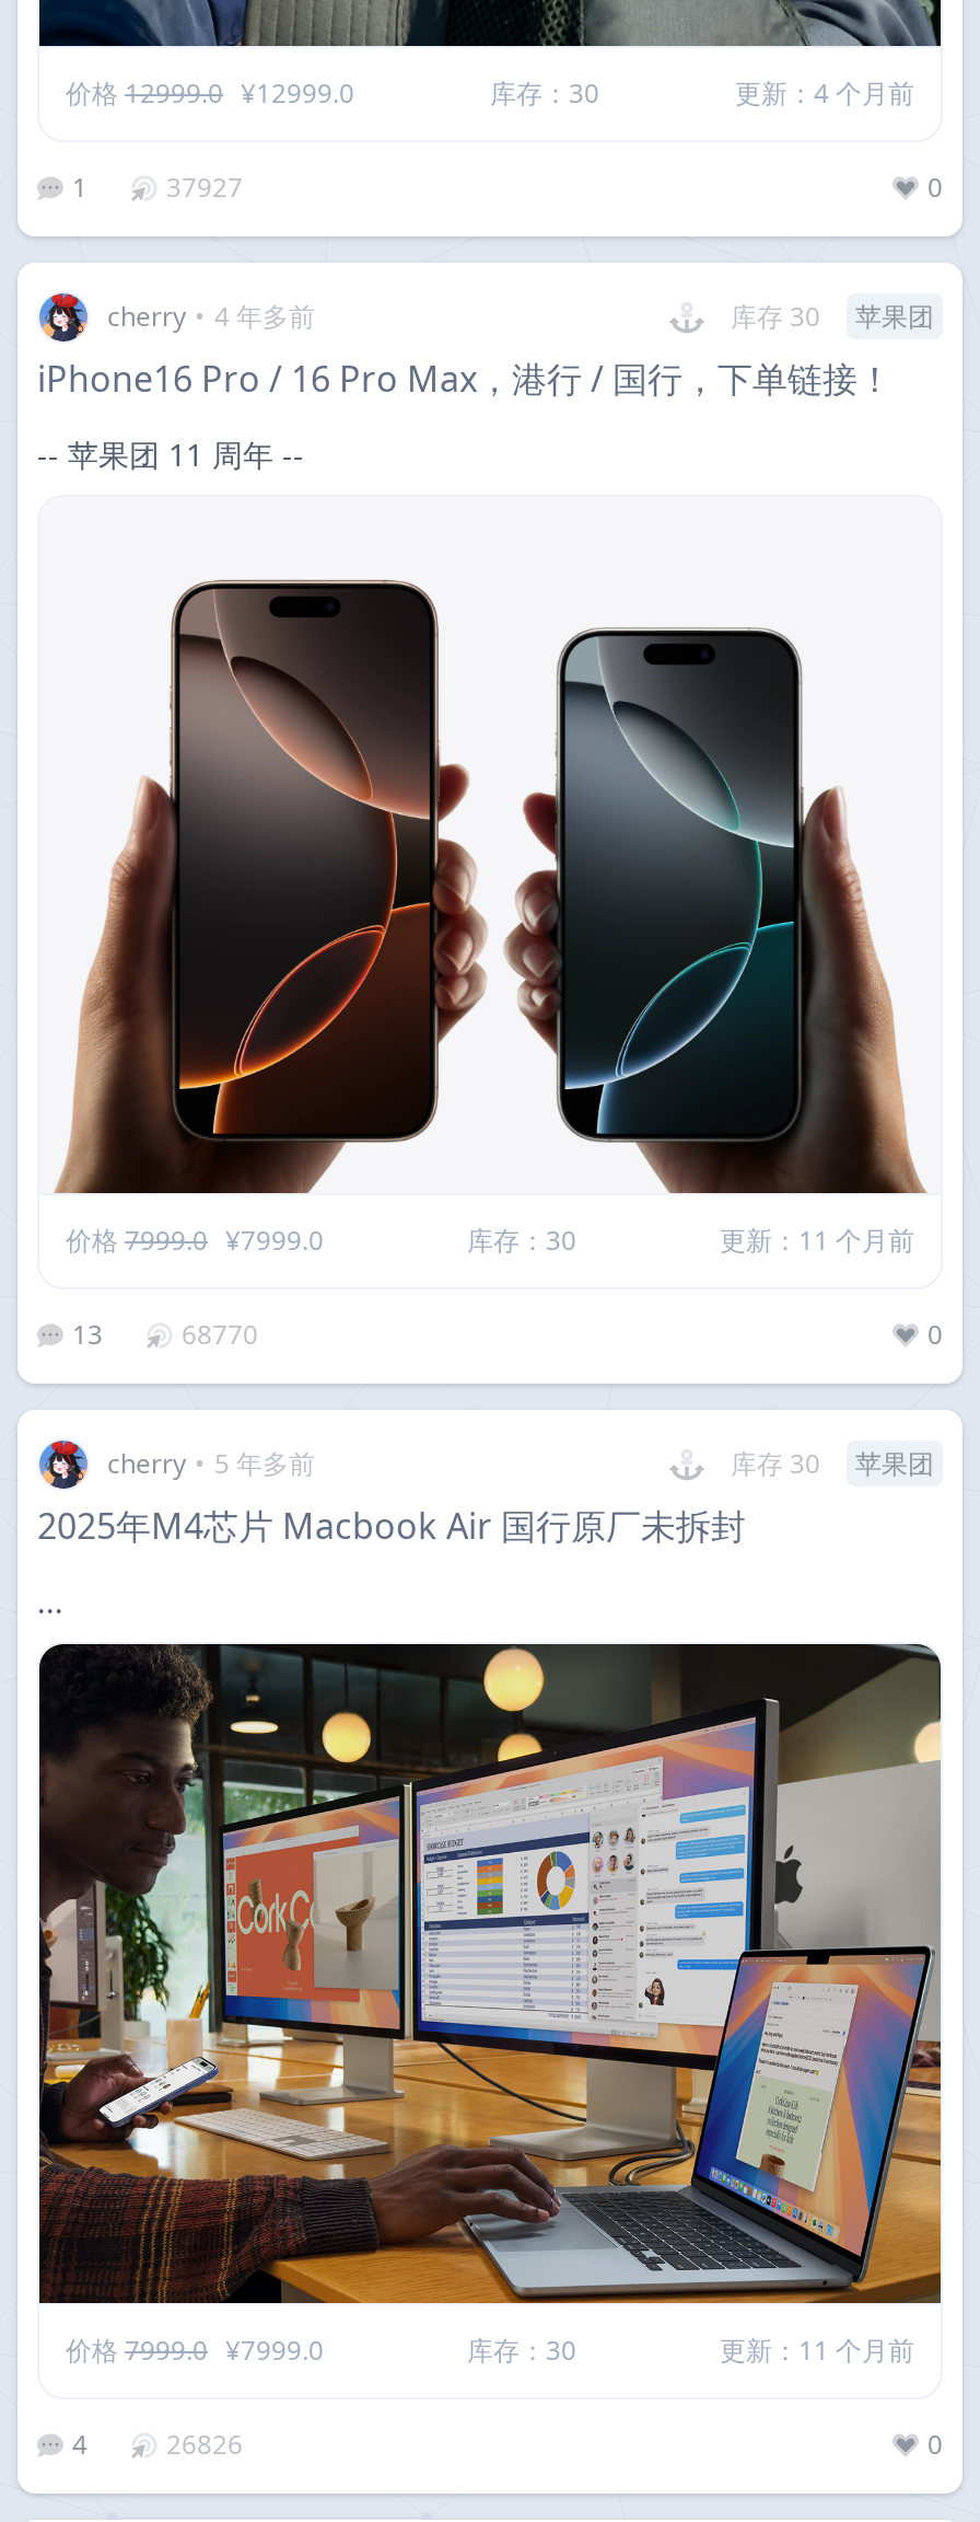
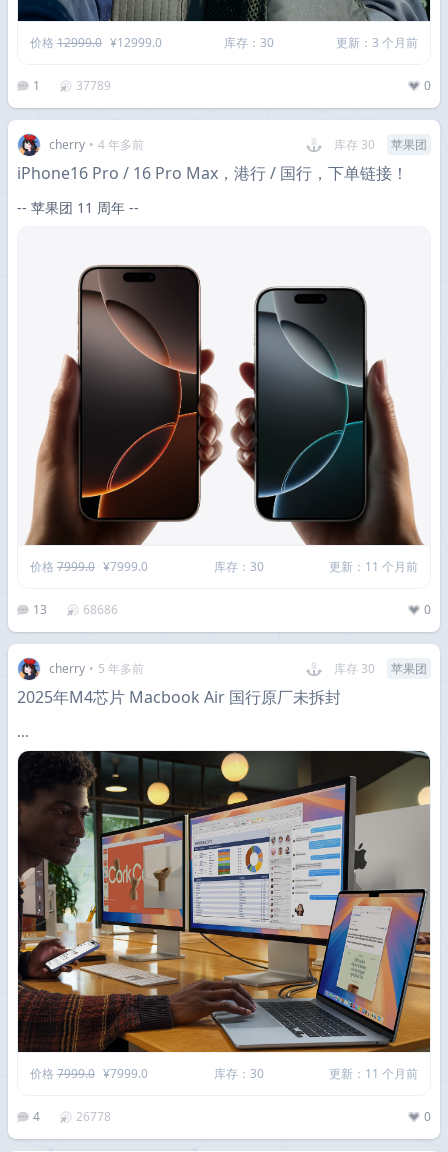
- 更新：4 个月前
+ 更新：3 个月前

- 37927
+ 37789

- 68770
+ 68686

- 26826
+ 26778
